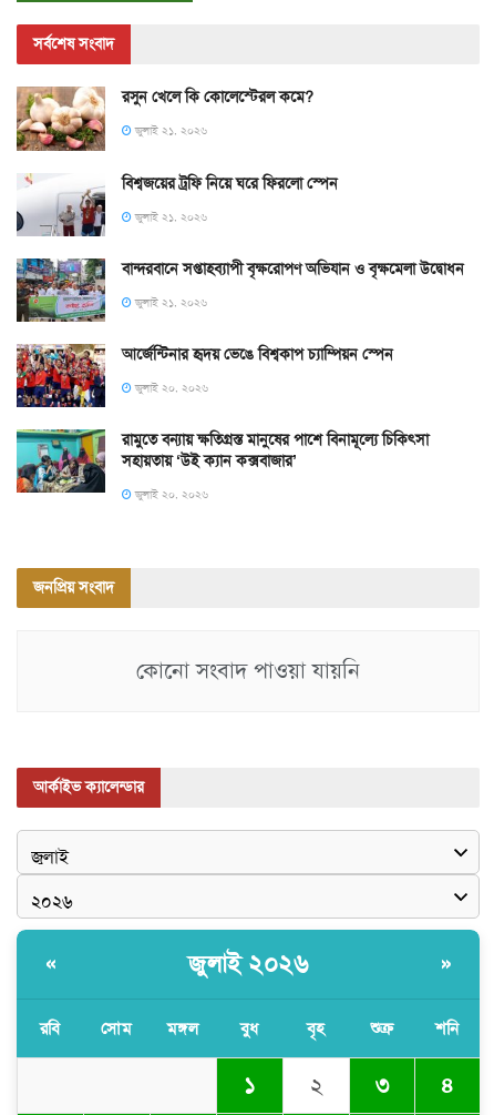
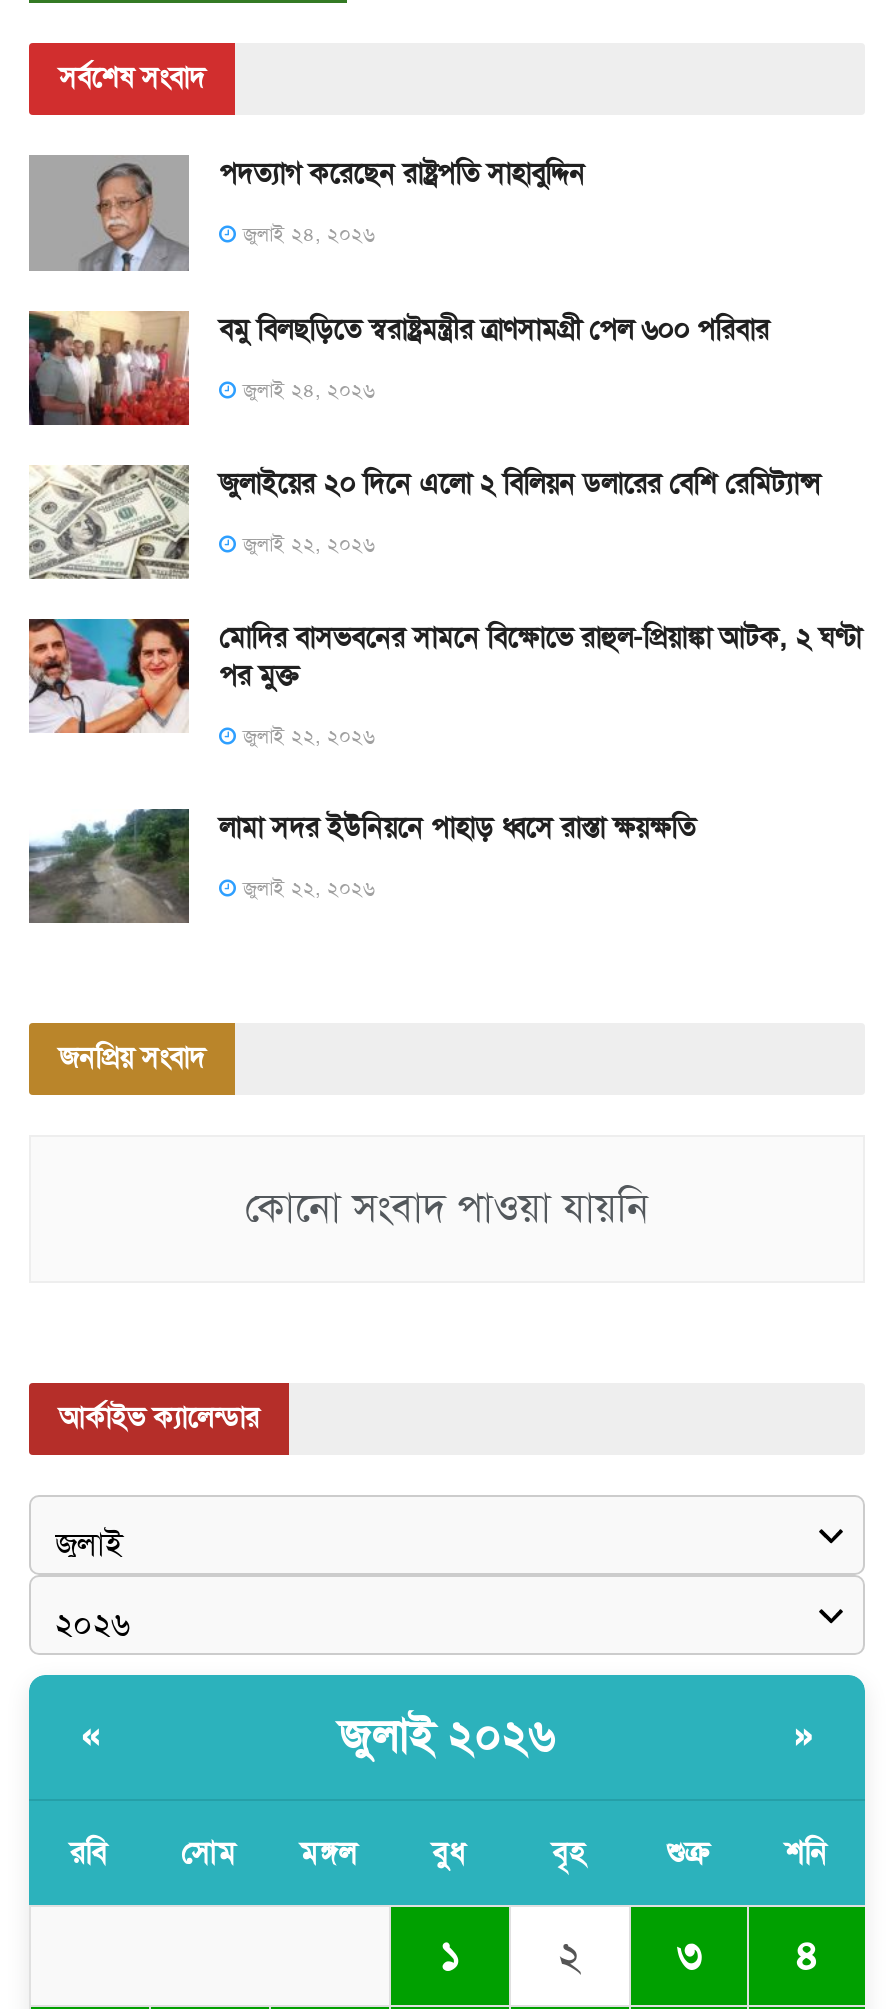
- [image]
- রসুন খেলে কি কোলেস্টেরল কমে?
+ [image]
+ পদত্যাগ করেছেন রাষ্ট্রপতি সাহাবুদ্দিন

- জুলাই ২১, ২০২৬
+ জুলাই ২৪, ২০২৬

- [image]
- বিশ্বজয়ের ট্রফি নিয়ে ঘরে ফিরলো স্পেন
+ [image]
+ বমু বিলছড়িতে স্বরাষ্ট্রমন্ত্রীর ত্রাণসামগ্রী পেল ৬০০ পরিবার

- জুলাই ২১, ২০২৬
+ জুলাই ২৪, ২০২৬

- [image]
- বান্দরবানে সপ্তাহব্যাপী বৃক্ষরোপণ অভিযান ও বৃক্ষমেলা উদ্বোধন
+ [image]
+ জুলাইয়ের ২০ দিনে এলো ২ বিলিয়ন ডলারের বেশি রেমিট্যান্স

- জুলাই ২১, ২০২৬
+ জুলাই ২২, ২০২৬

- [image]
- আর্জেন্টিনার হৃদয় ভেঙে বিশ্বকাপ চ্যাম্পিয়ন স্পেন
+ [image]
+ মোদির বাসভবনের সামনে বিক্ষোভে রাহুল-প্রিয়াঙ্কা আটক, ২ ঘণ্টা
+ পর মুক্ত

- জুলাই ২০, ২০২৬
+ জুলাই ২২, ২০২৬

- [image]
- রামুতে বন্যায় ক্ষতিগ্রস্ত মানুষের পাশে বিনামূল্যে চিকিৎসা
- সহায়তায় ‘উই ক্যান কক্সবাজার’
+ [image]
+ লামা সদর ইউনিয়নে পাহাড় ধ্বসে রাস্তা ক্ষয়ক্ষতি

- জুলাই ২০, ২০২৬
+ জুলাই ২২, ২০২৬
